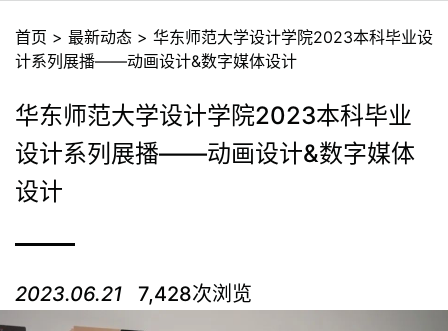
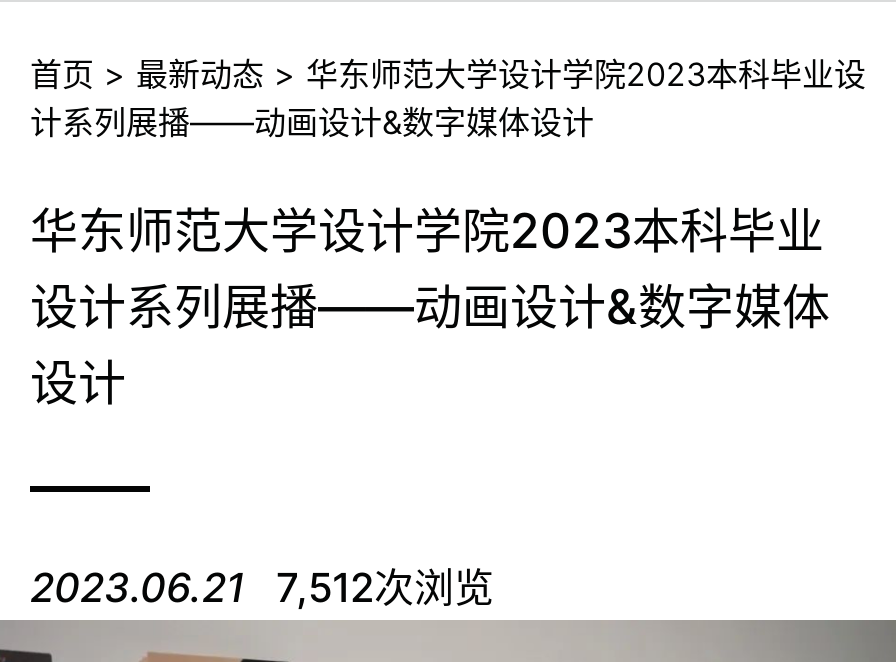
- 2023.06.21 7,428次浏览
+ 2023.06.21 7,512次浏览
